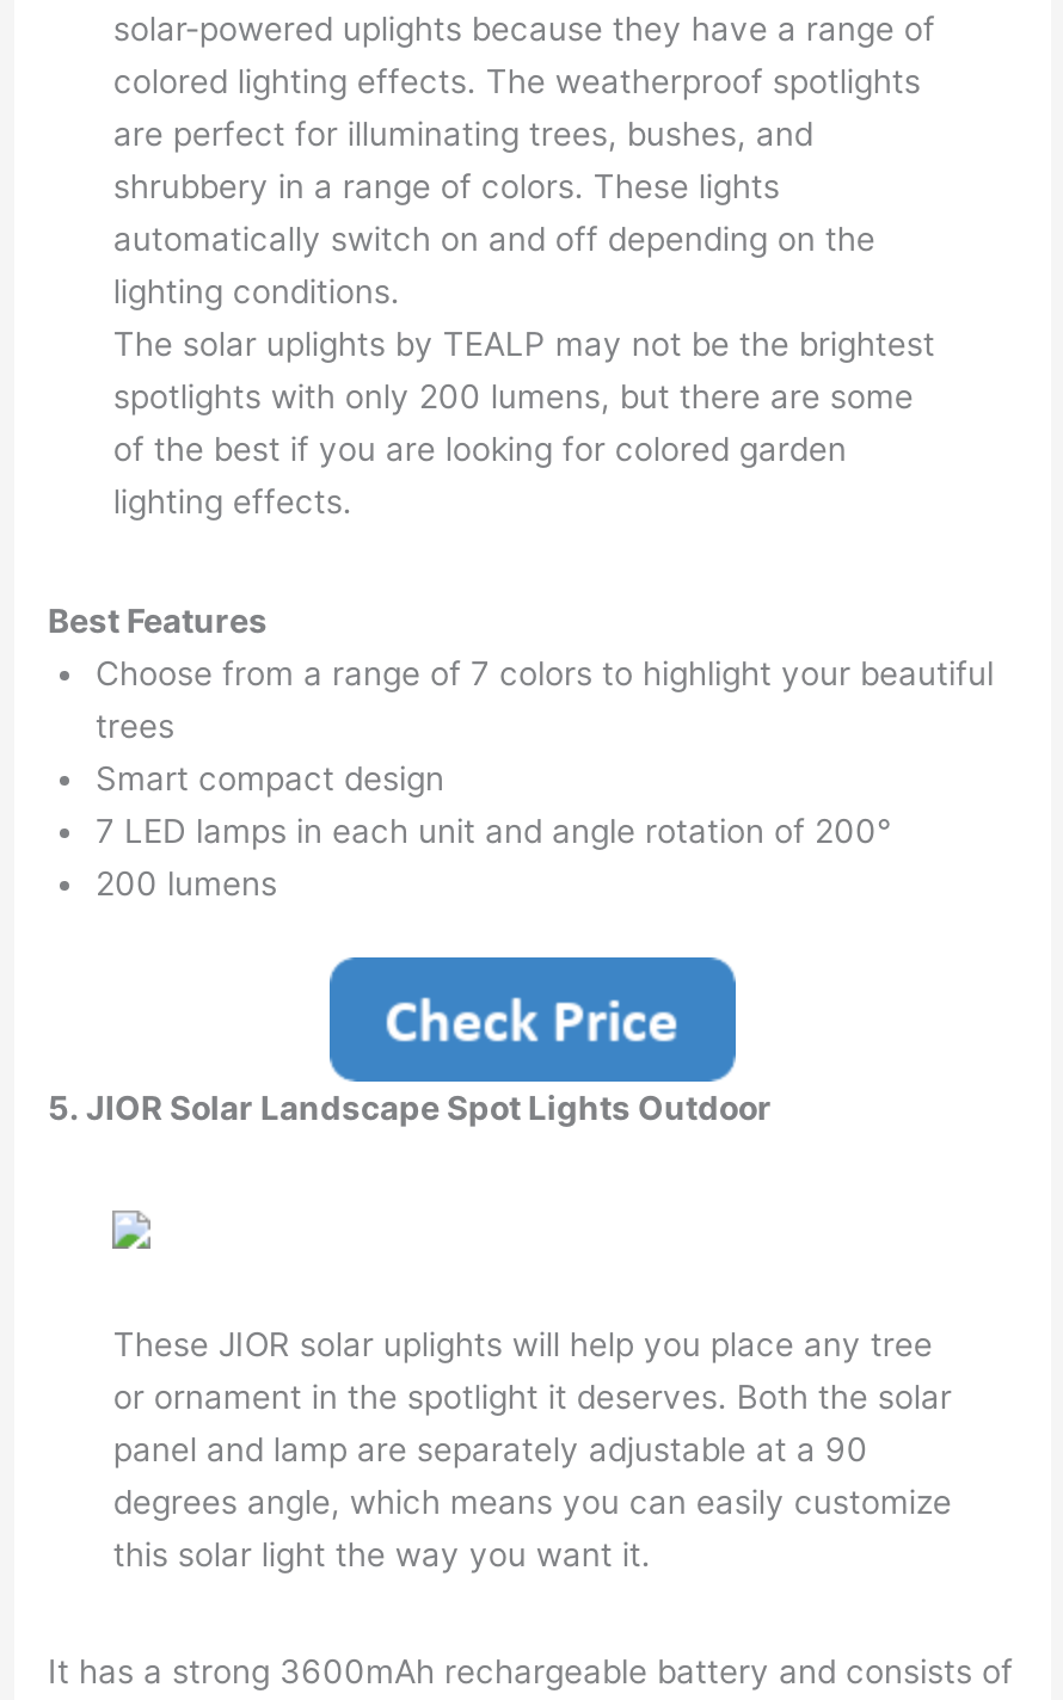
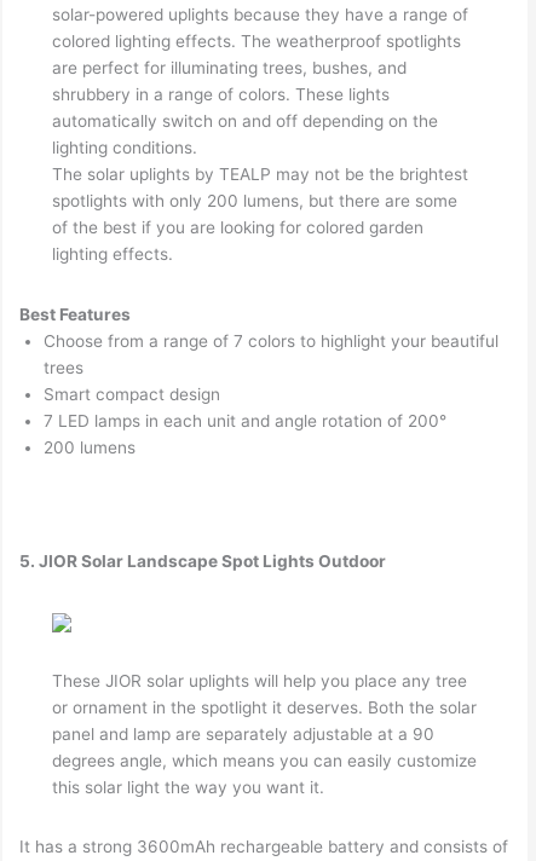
- [image]
